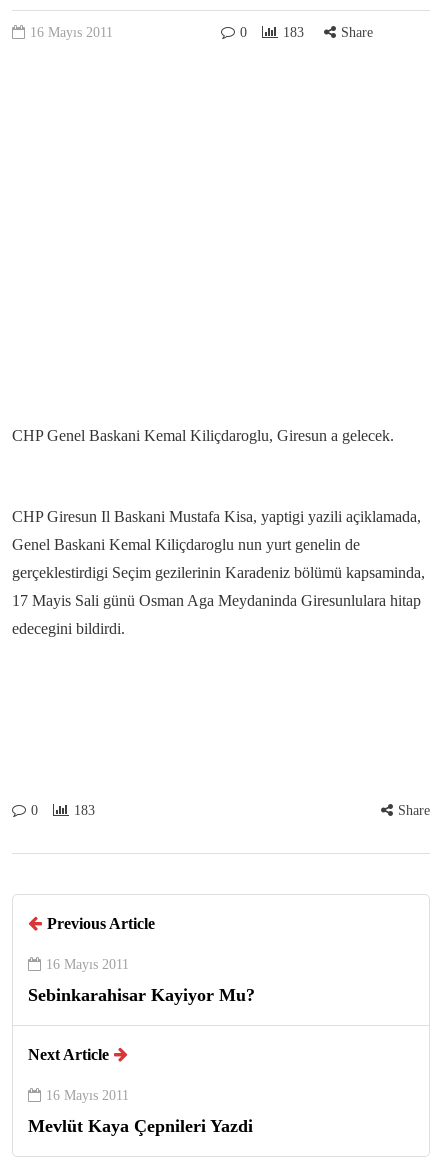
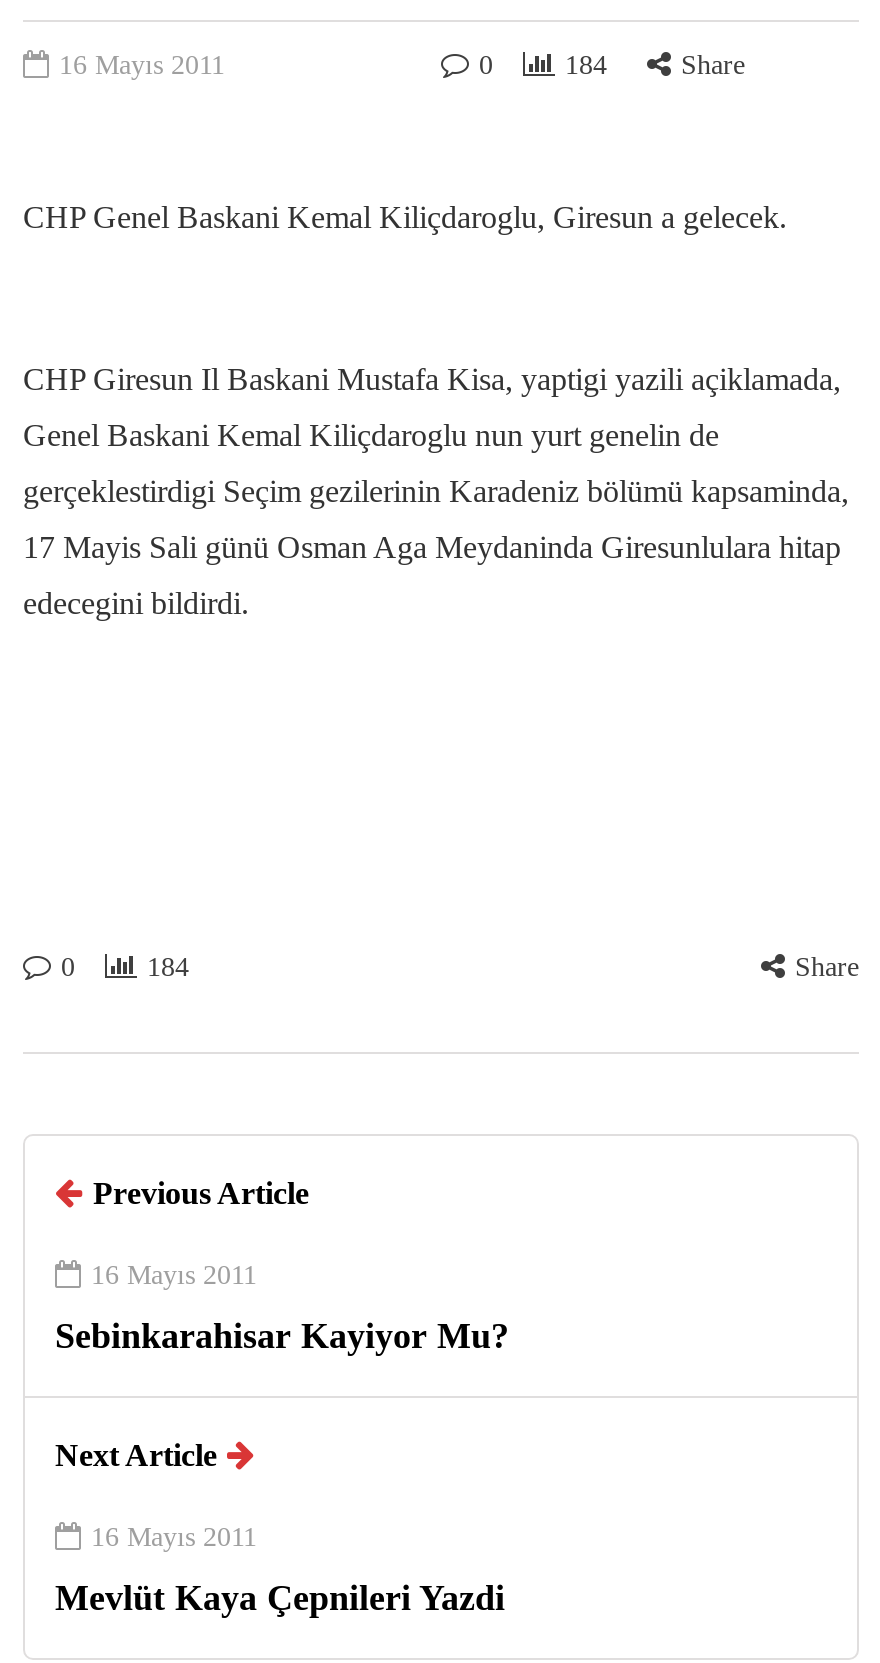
- 183
+ 184

- 183
+ 184
